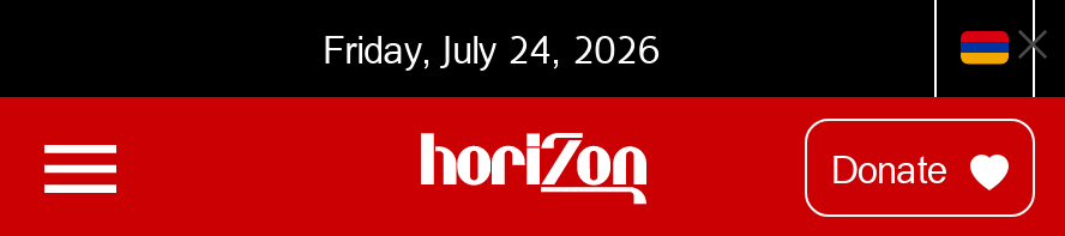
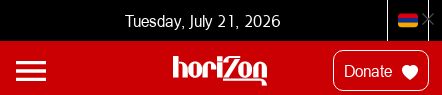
- Friday, July 24, 2026
+ Tuesday, July 21, 2026
